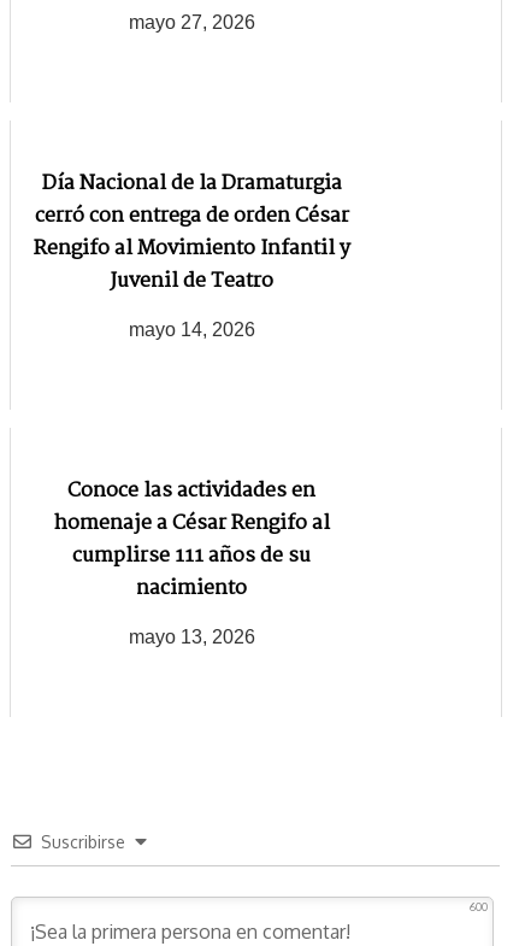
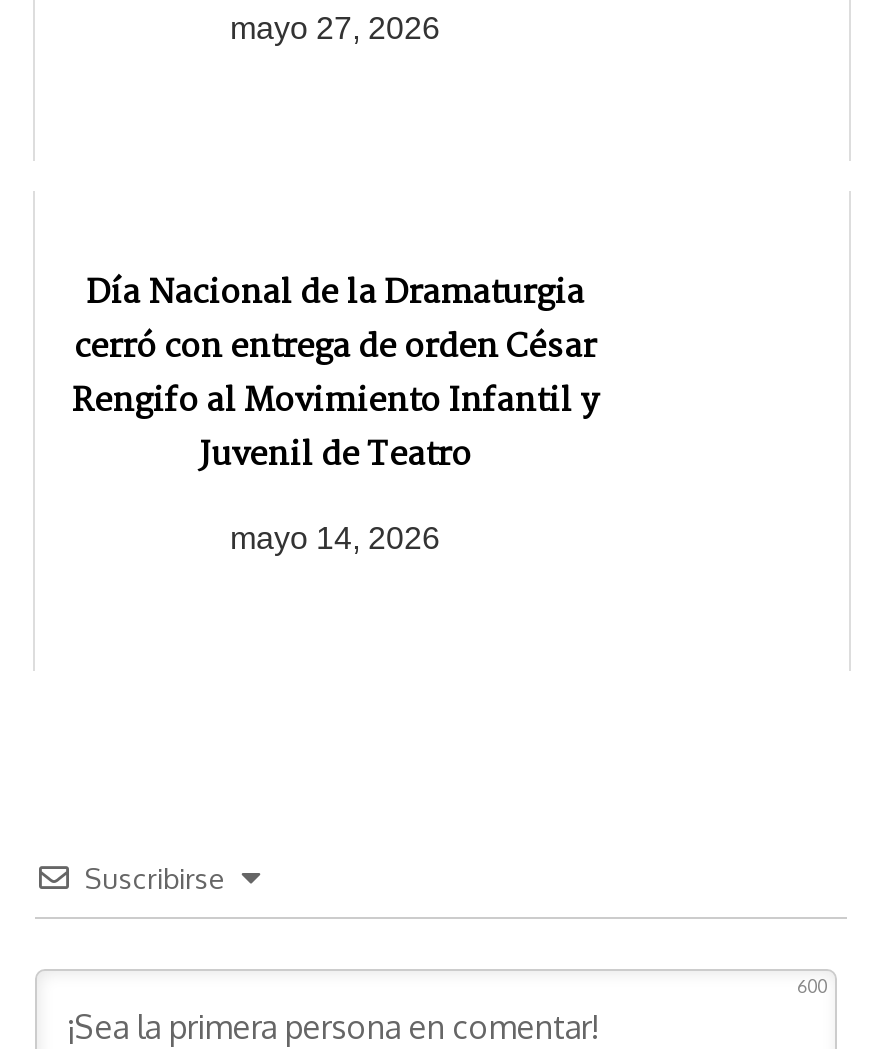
- Conoce las actividades en
- homenaje a César Rengifo al
- cumplirse 111 años de su
- nacimiento
- mayo 13, 2026
